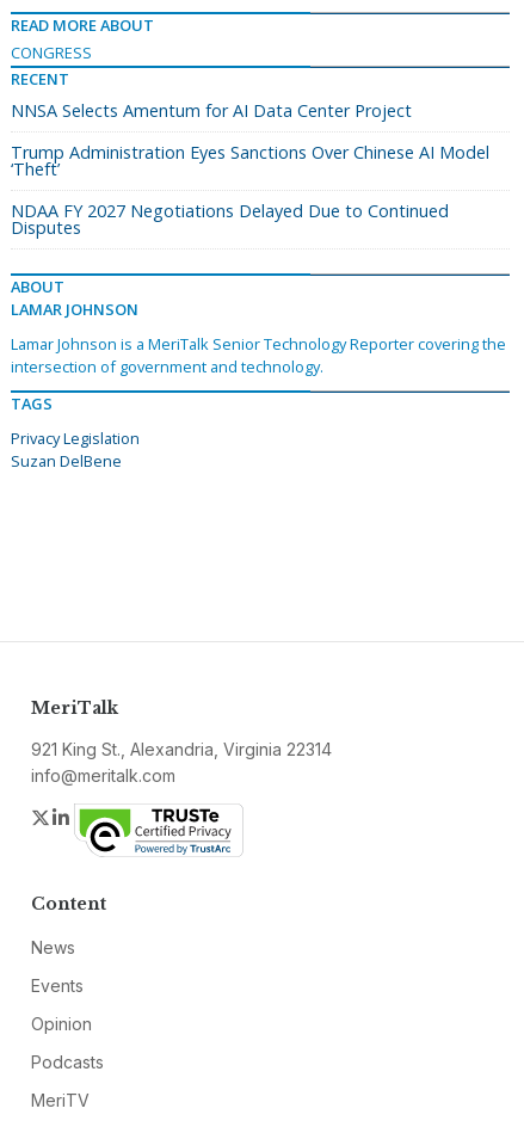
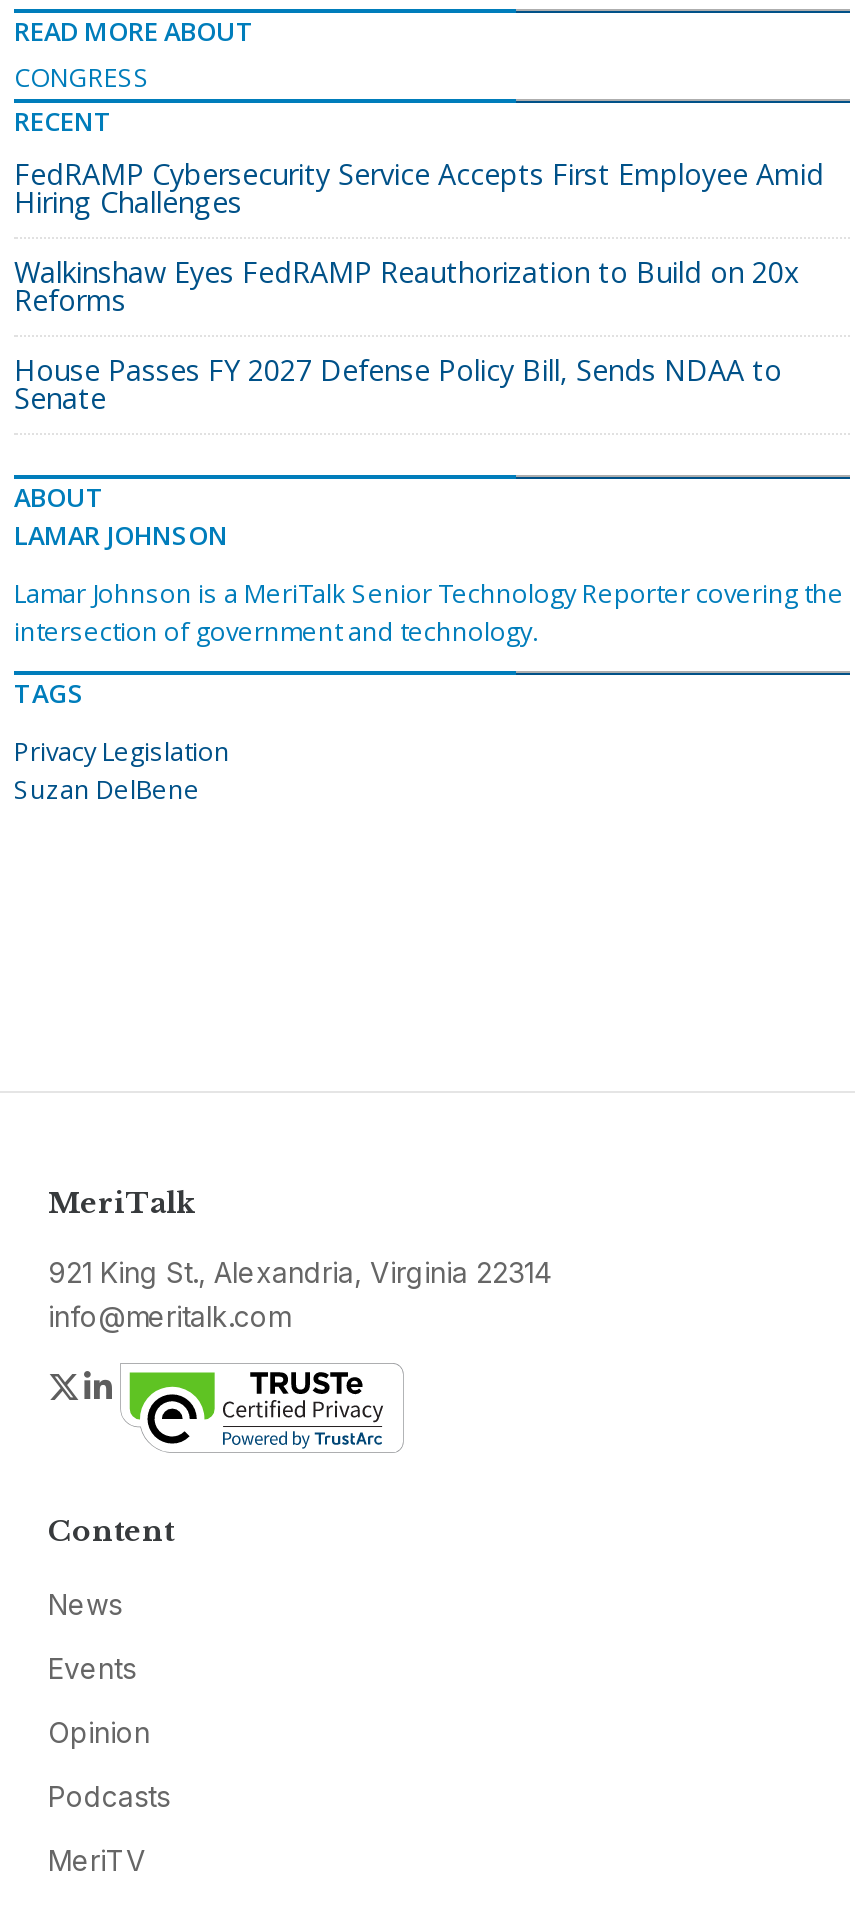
- NNSA Selects Amentum for AI Data Center Project
+ FedRAMP Cybersecurity Service Accepts First Employee Amid
+ Hiring Challenges

- Trump Administration Eyes Sanctions Over Chinese AI Model
- ‘Theft’
+ Walkinshaw Eyes FedRAMP Reauthorization to Build on 20x
+ Reforms

- NDAA FY 2027 Negotiations Delayed Due to Continued
- Disputes
+ House Passes FY 2027 Defense Policy Bill, Sends NDAA to
+ Senate
